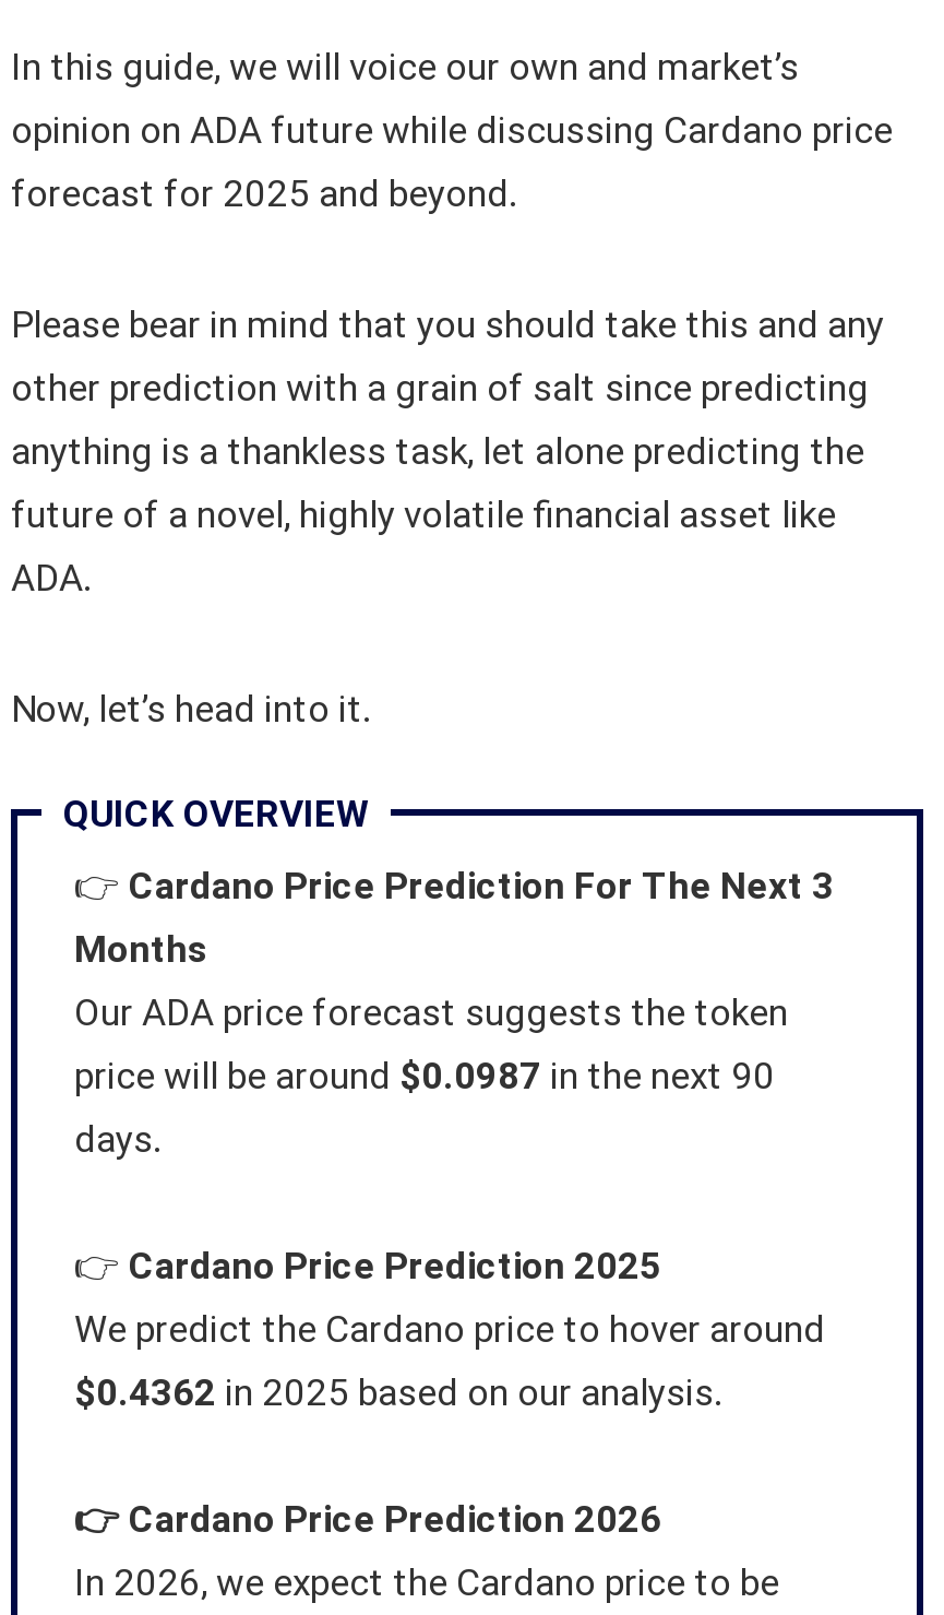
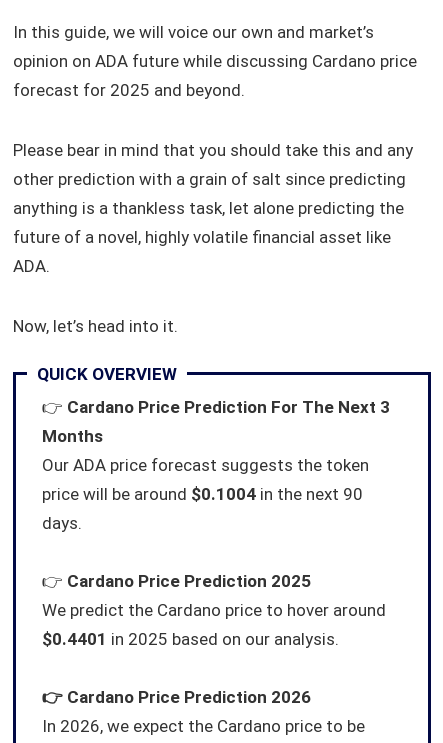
- price will be around $0.0987 in the next 90
+ price will be around $0.1004 in the next 90

- $0.4362 in 2025 based on our analysis.
+ $0.4401 in 2025 based on our analysis.
